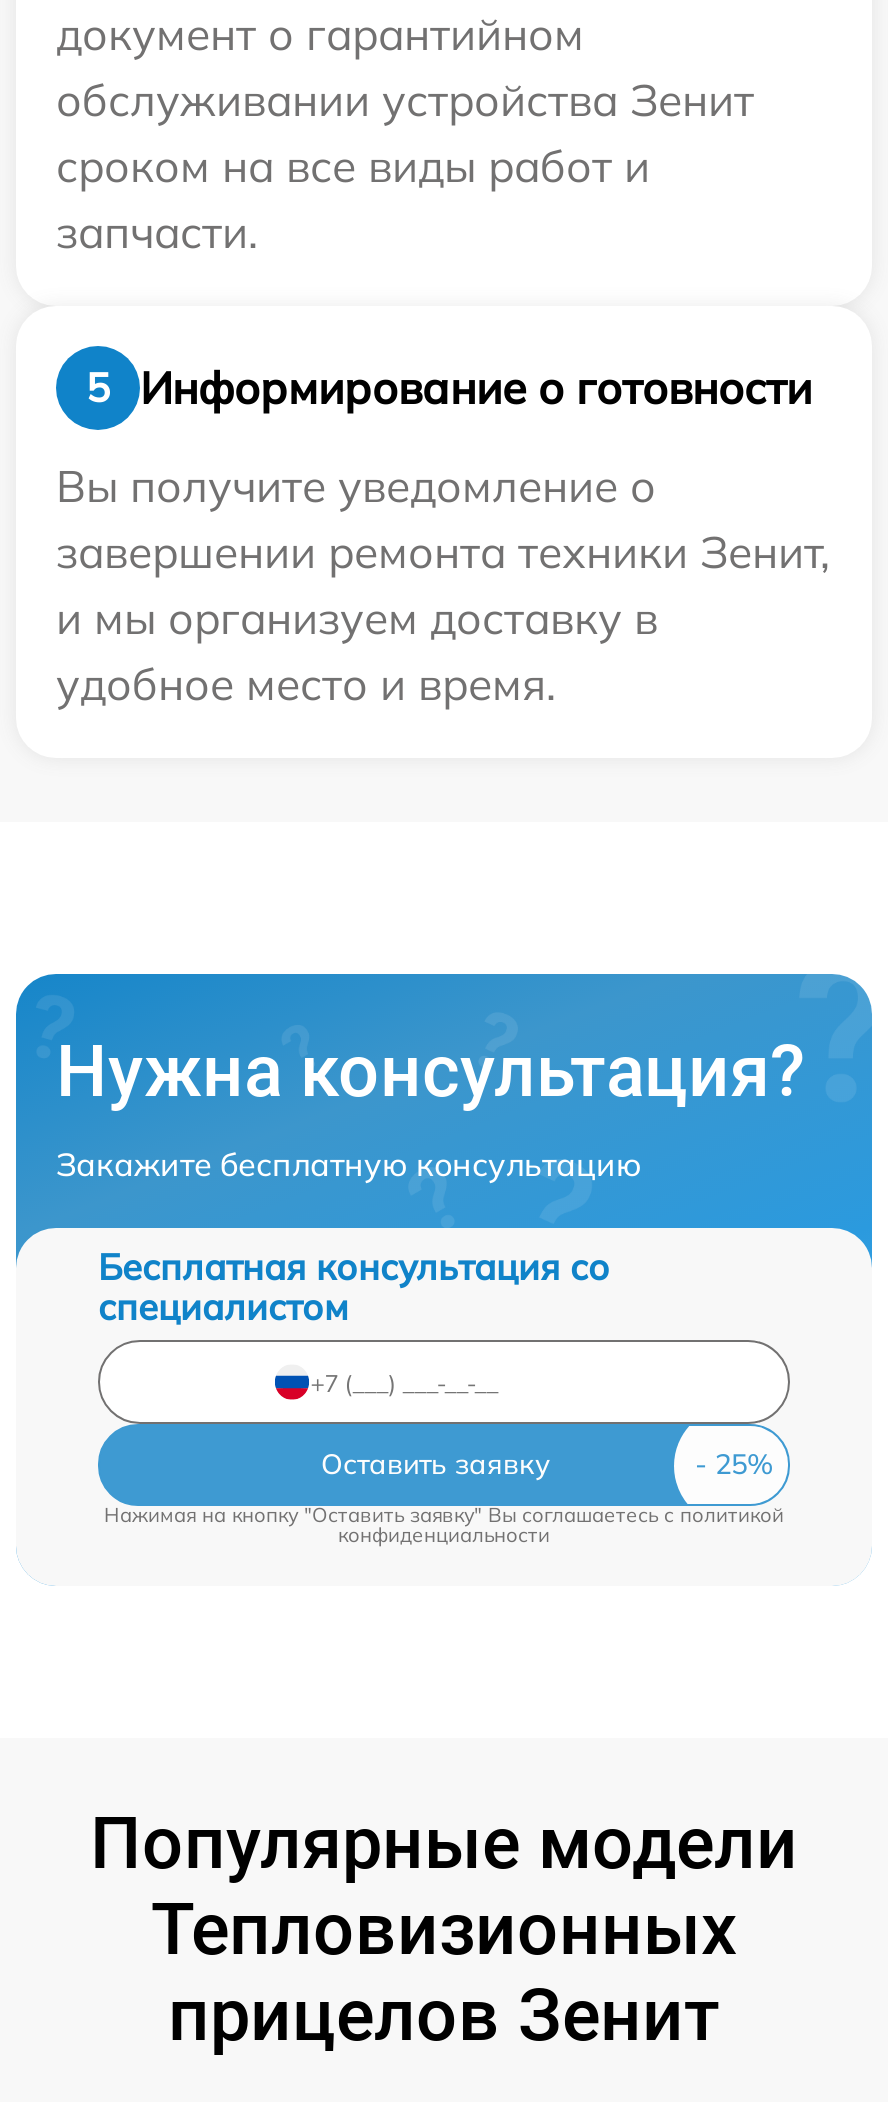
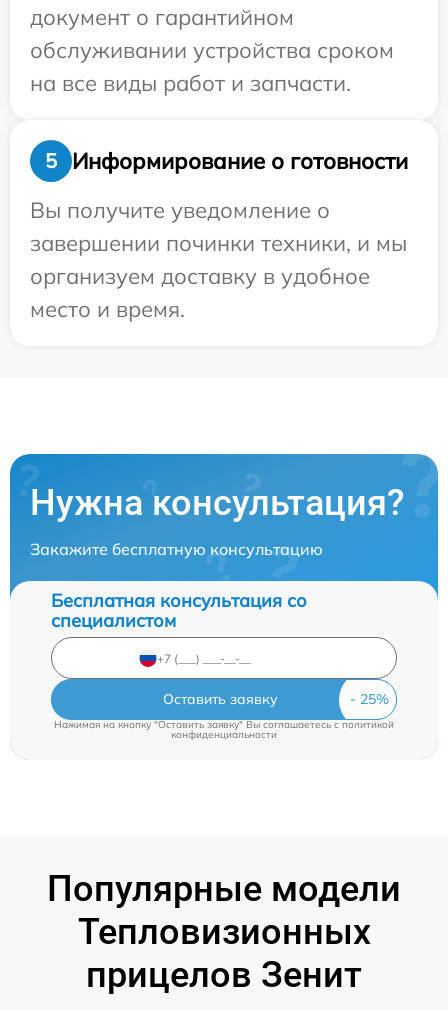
- обслуживании устройства Зенит
- сроком на все виды работ и
- запчасти.
+ обслуживании устройства сроком
+ на все виды работ и запчасти.

- завершении ремонта техники Зенит,
- и мы организуем доставку в
- удобное место и время.
+ завершении починки техники, и мы
+ организуем доставку в удобное
+ место и время.
